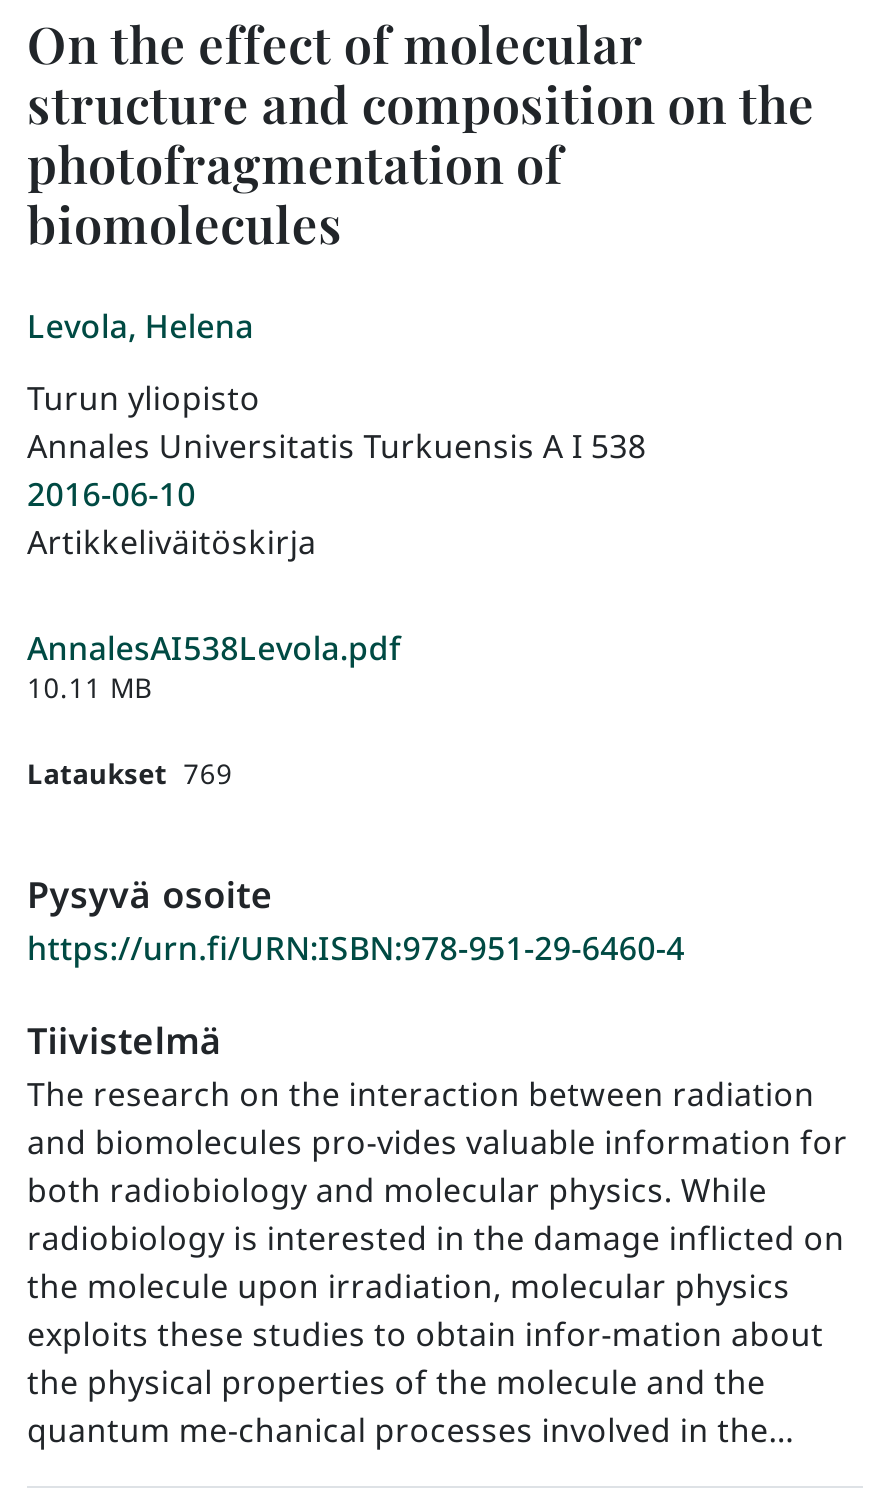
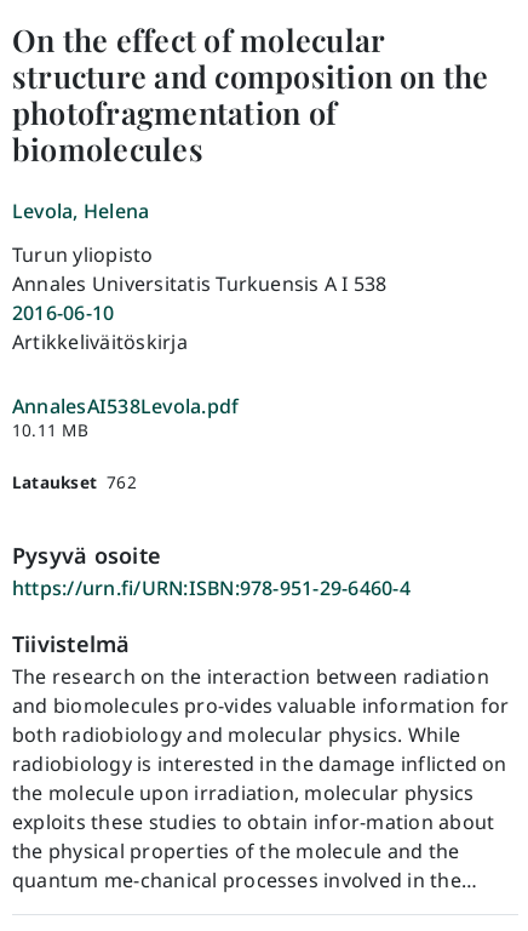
- Lataukset 769
+ Lataukset 762
